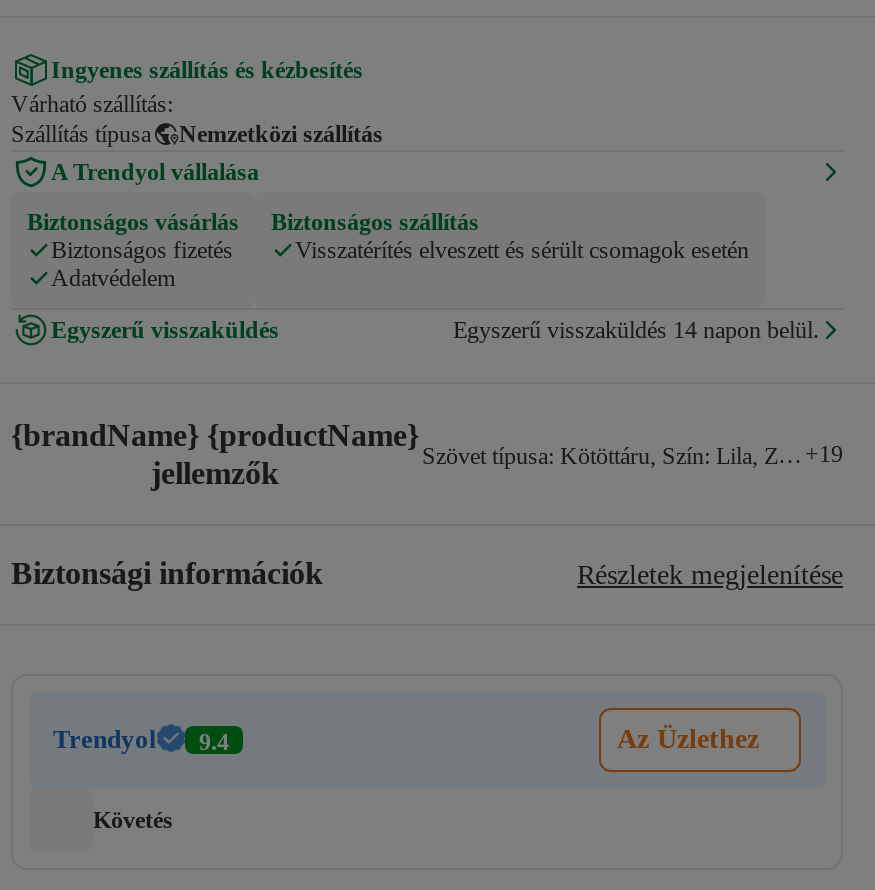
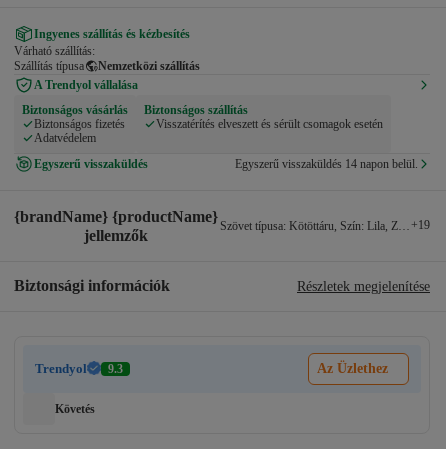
- Trendyol 9.4
+ Trendyol 9.3
